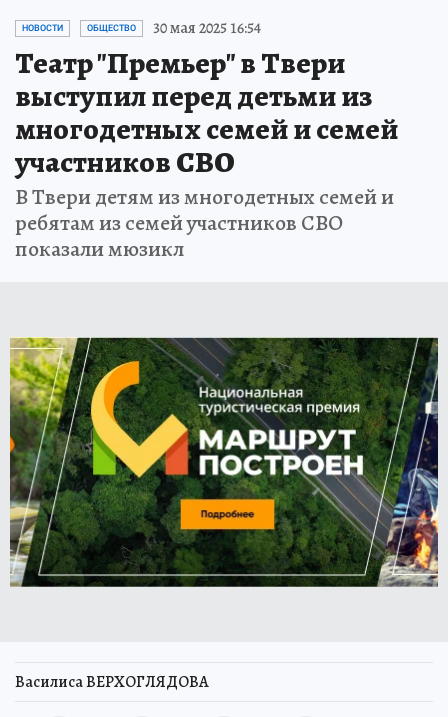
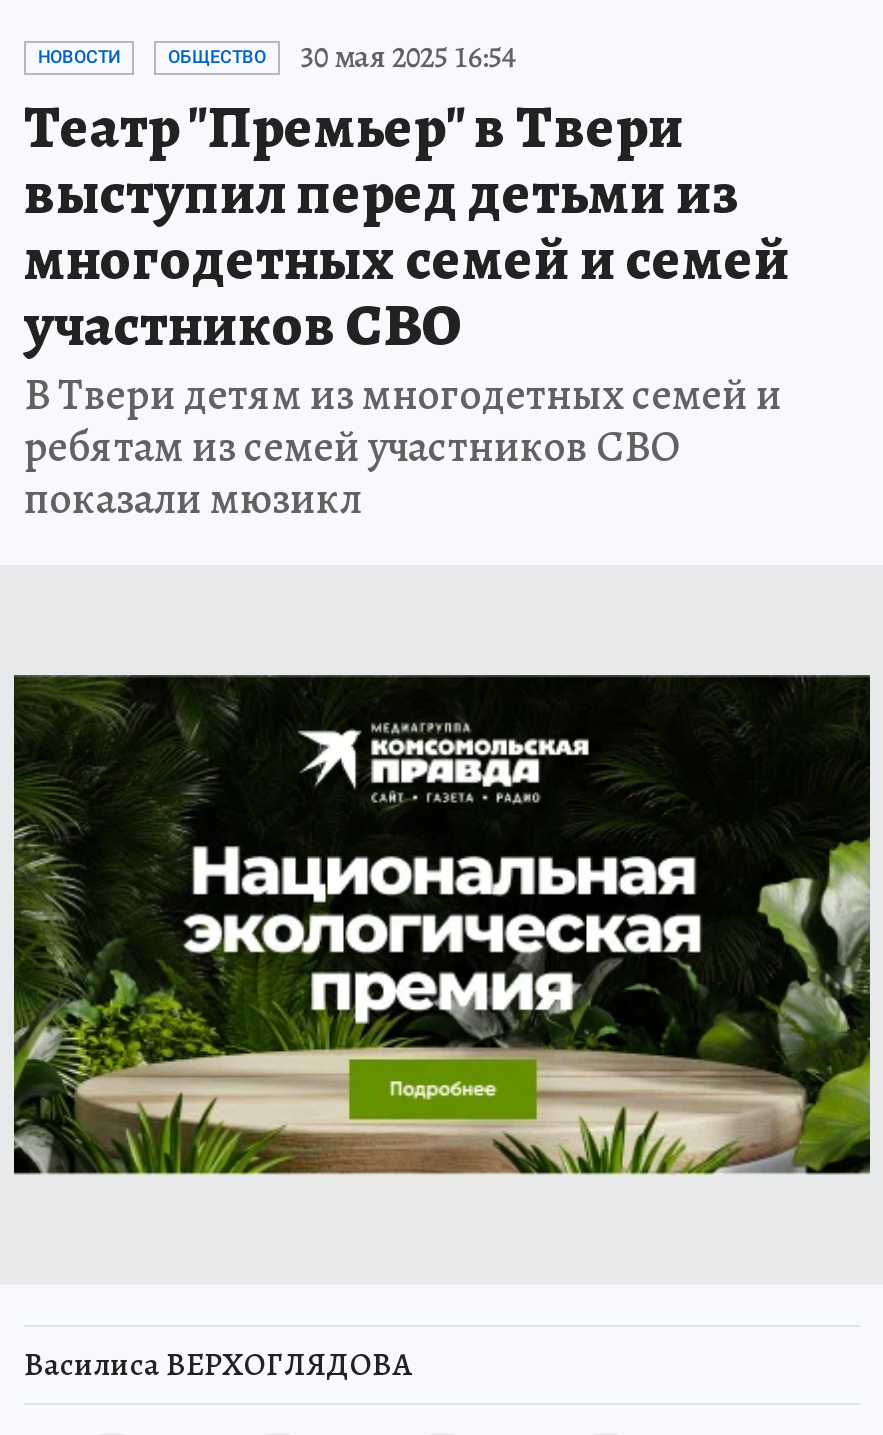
- [image]
+ [image]
